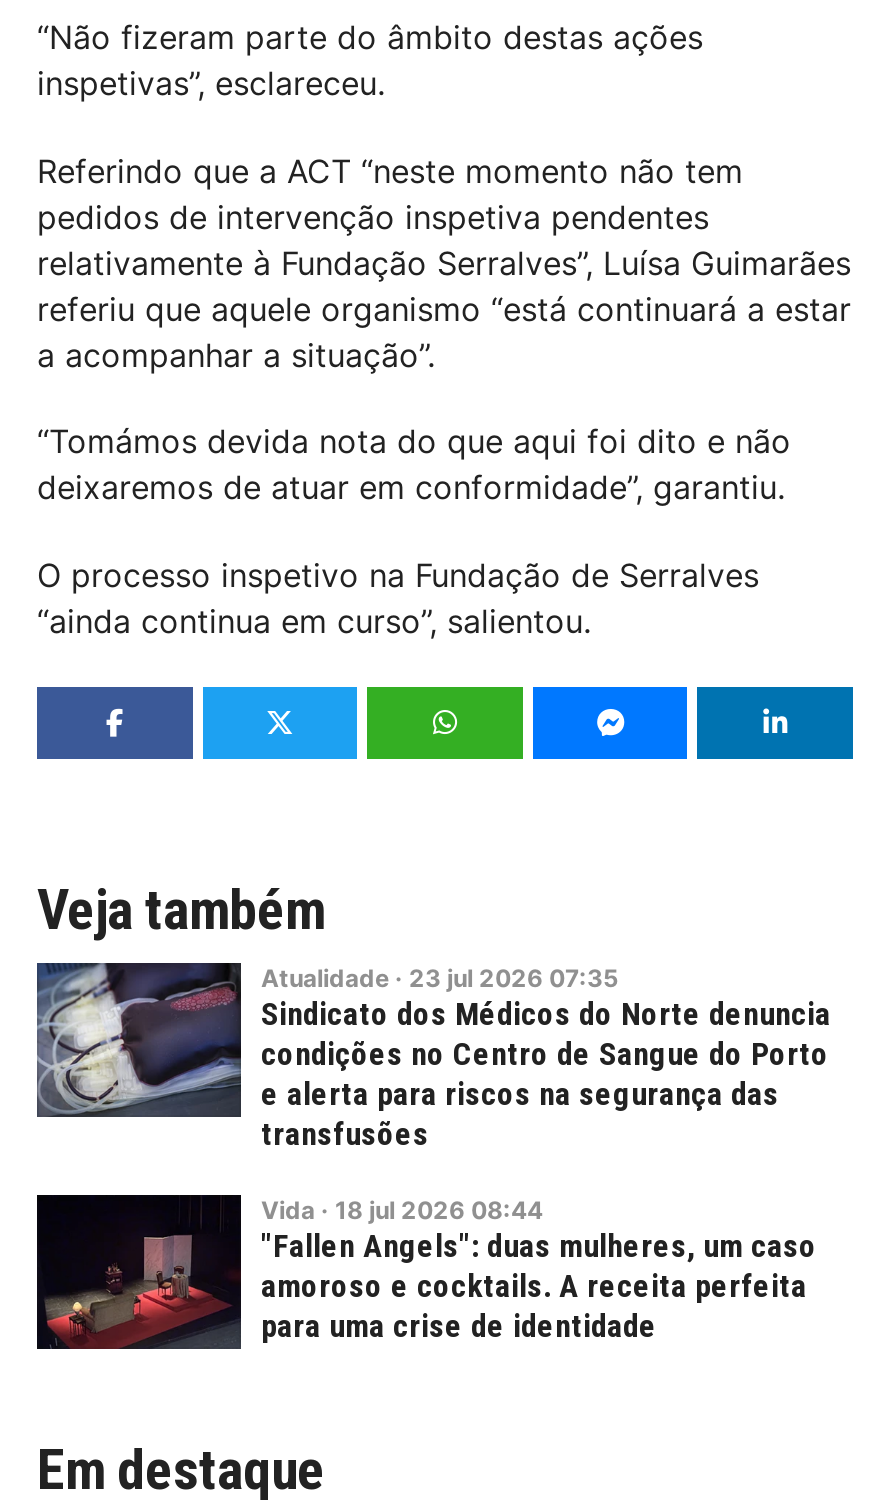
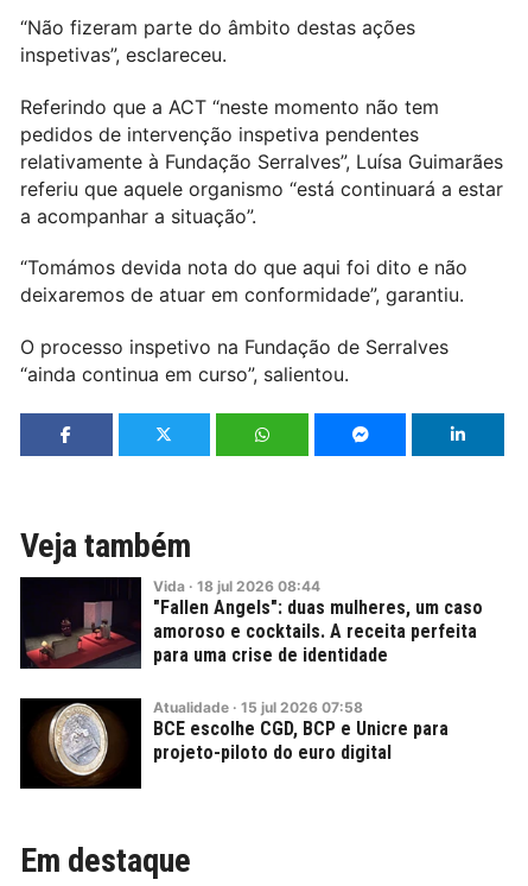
- [image]
- Atualidade · 23 jul 2026 07:35
- Sindicato dos Médicos do Norte denuncia
- condições no Centro de Sangue do Porto
- e alerta para riscos na segurança das
- transfusões

moved up: [image] | Vida · 18 jul 2026 08:44 | "Fallen Angels": duas mulheres, um caso | amoroso e cocktails. A receita perfeita | para uma crise de identidade

+ [image]
+ Atualidade · 15 jul 2026 07:58
+ BCE escolhe CGD, BCP e Unicre para
+ projeto-piloto do euro digital
